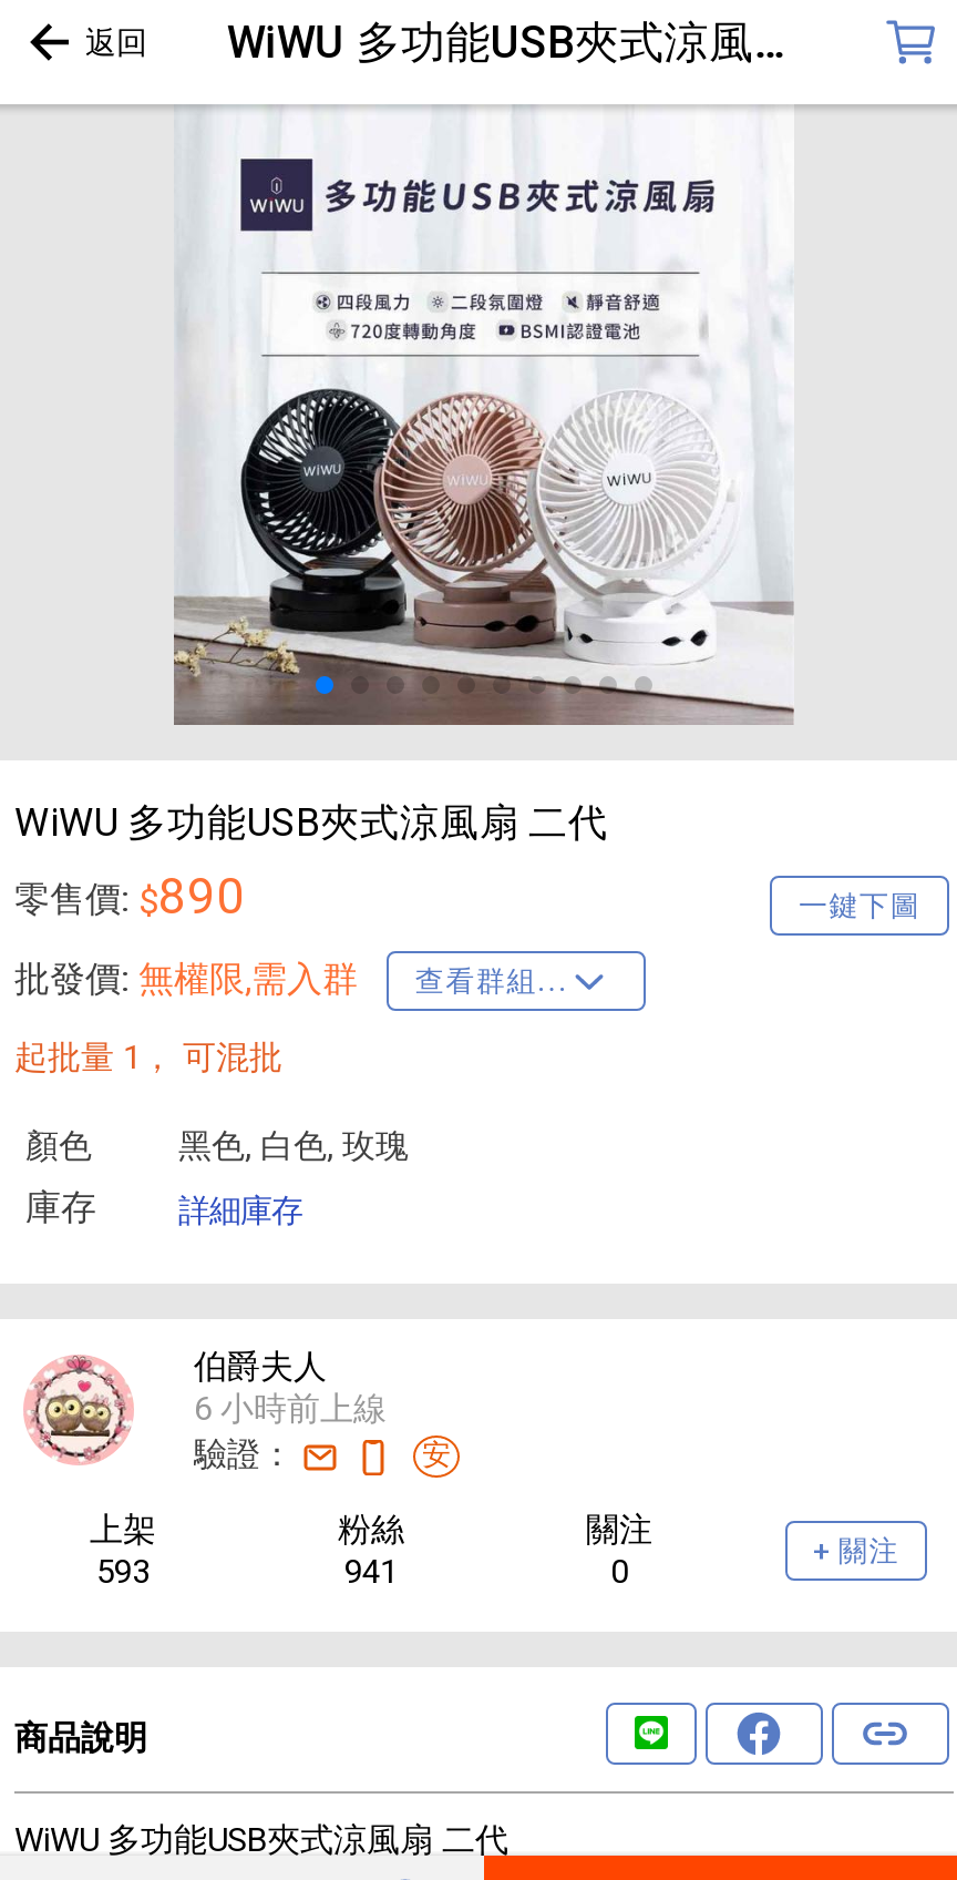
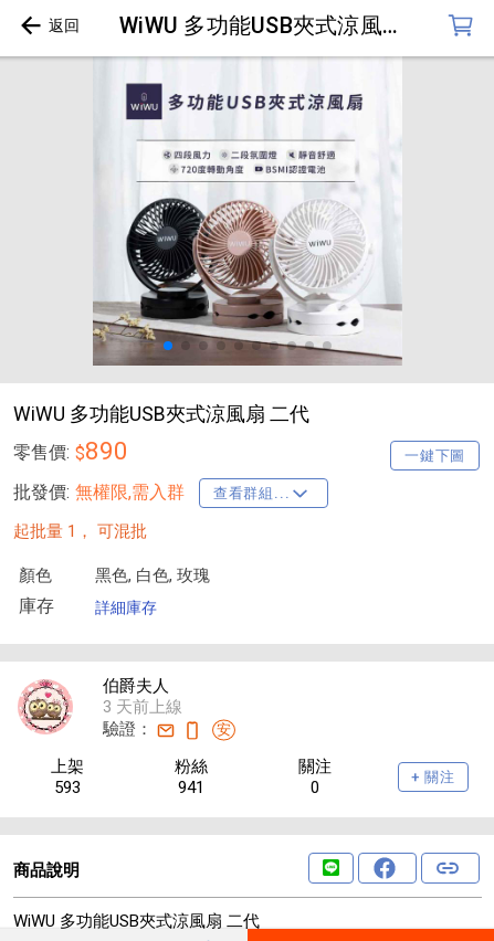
- 6 小時前上線
+ 3 天前上線
